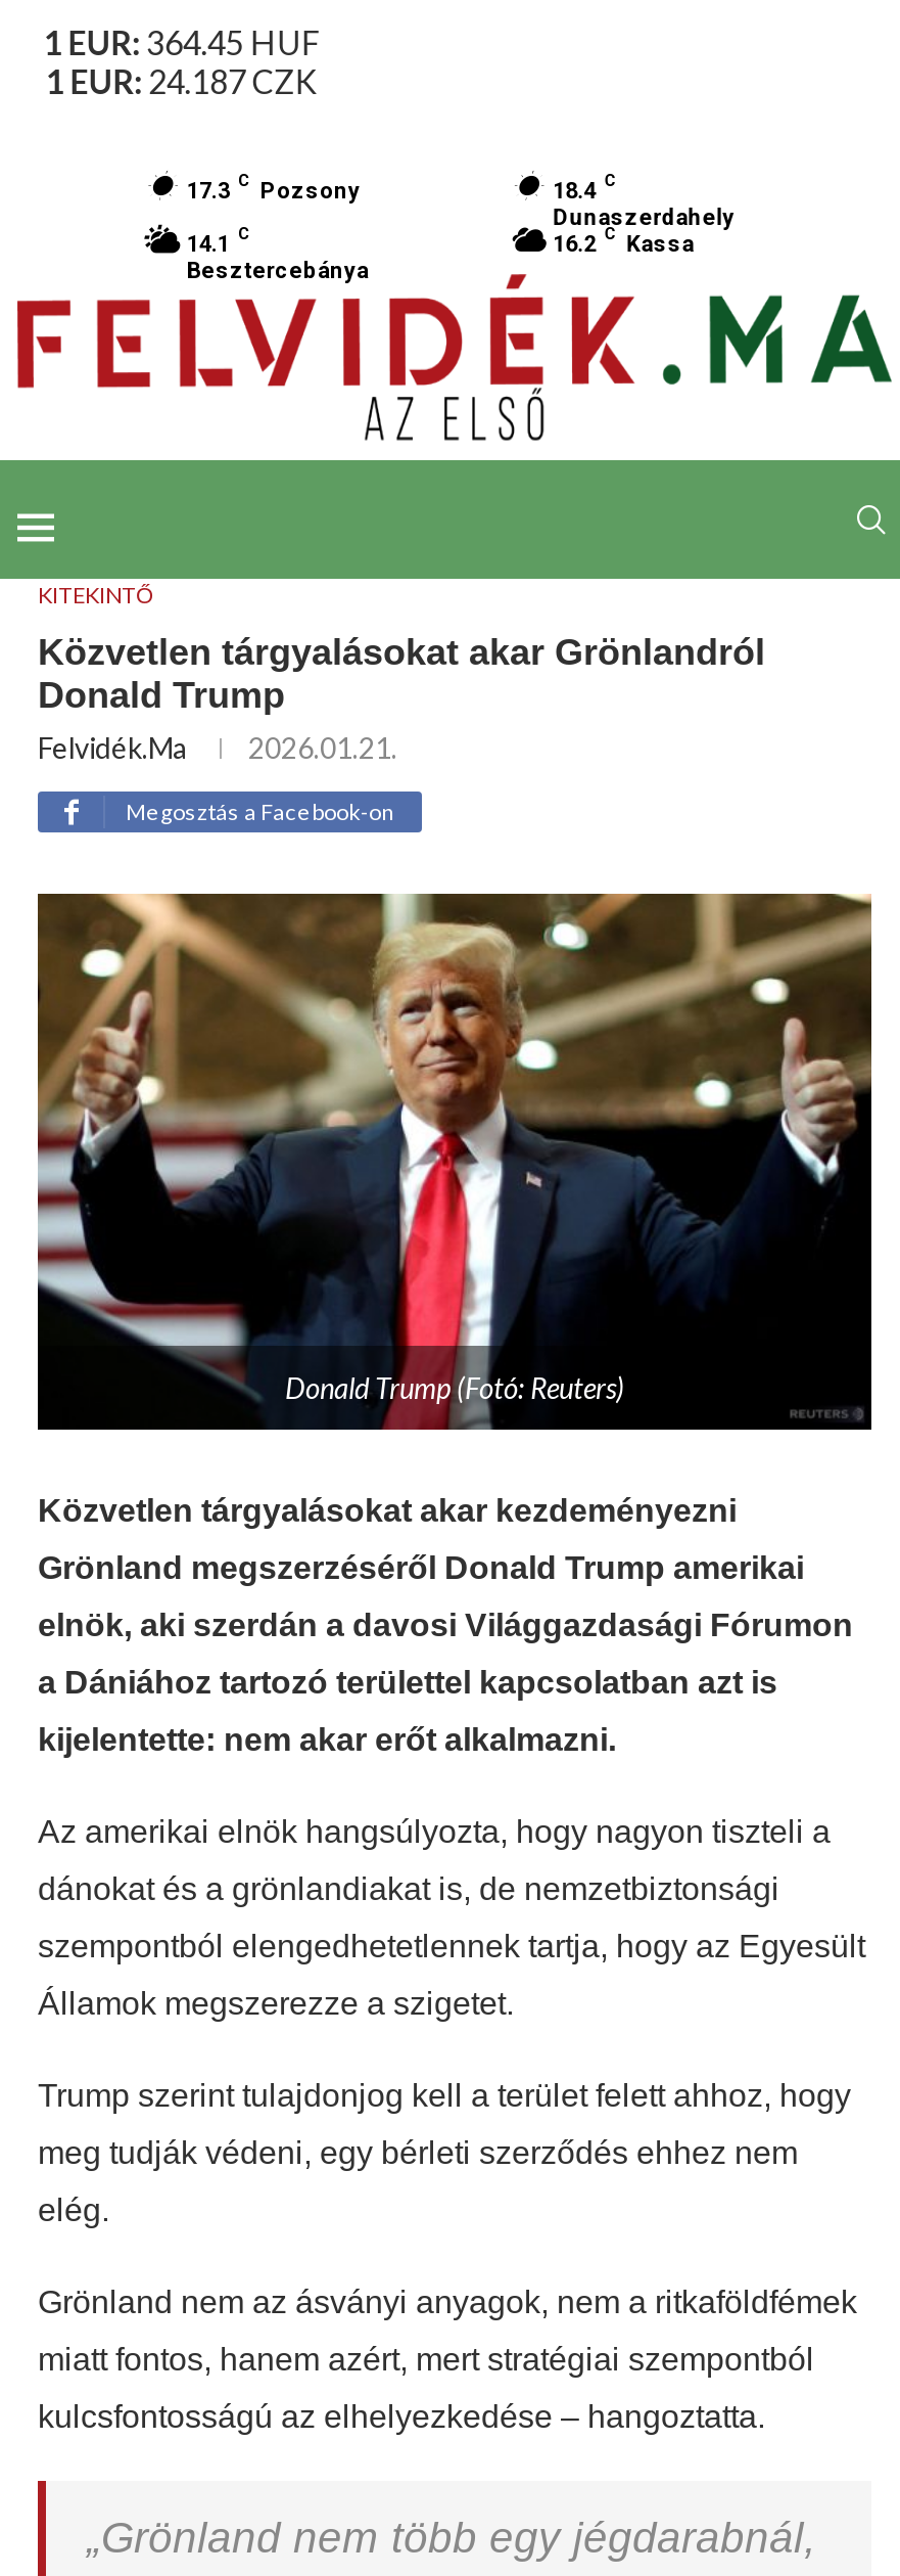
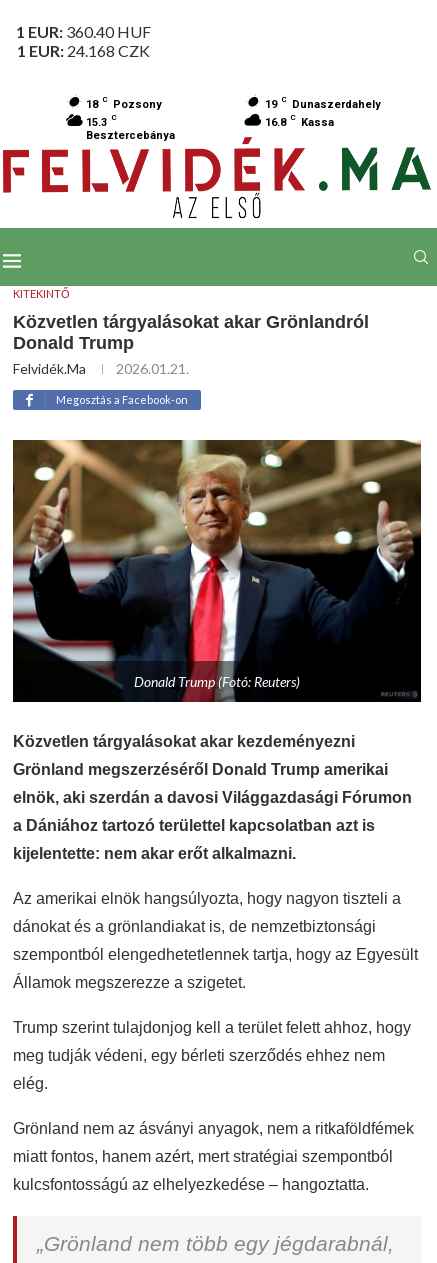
- 1 EUR: 364.45 HUF
- 1 EUR: 24.187 CZK
+ 1 EUR: 360.40 HUF
+ 1 EUR: 24.168 CZK

- 17.3 C Pozsony
- 18.4 C
- Dunaszerdahely
- 14.1 C
+ 18 C Pozsony
+ 19 C Dunaszerdahely
+ 15.3 C

- 16.2 C Kassa
+ 16.8 C Kassa
